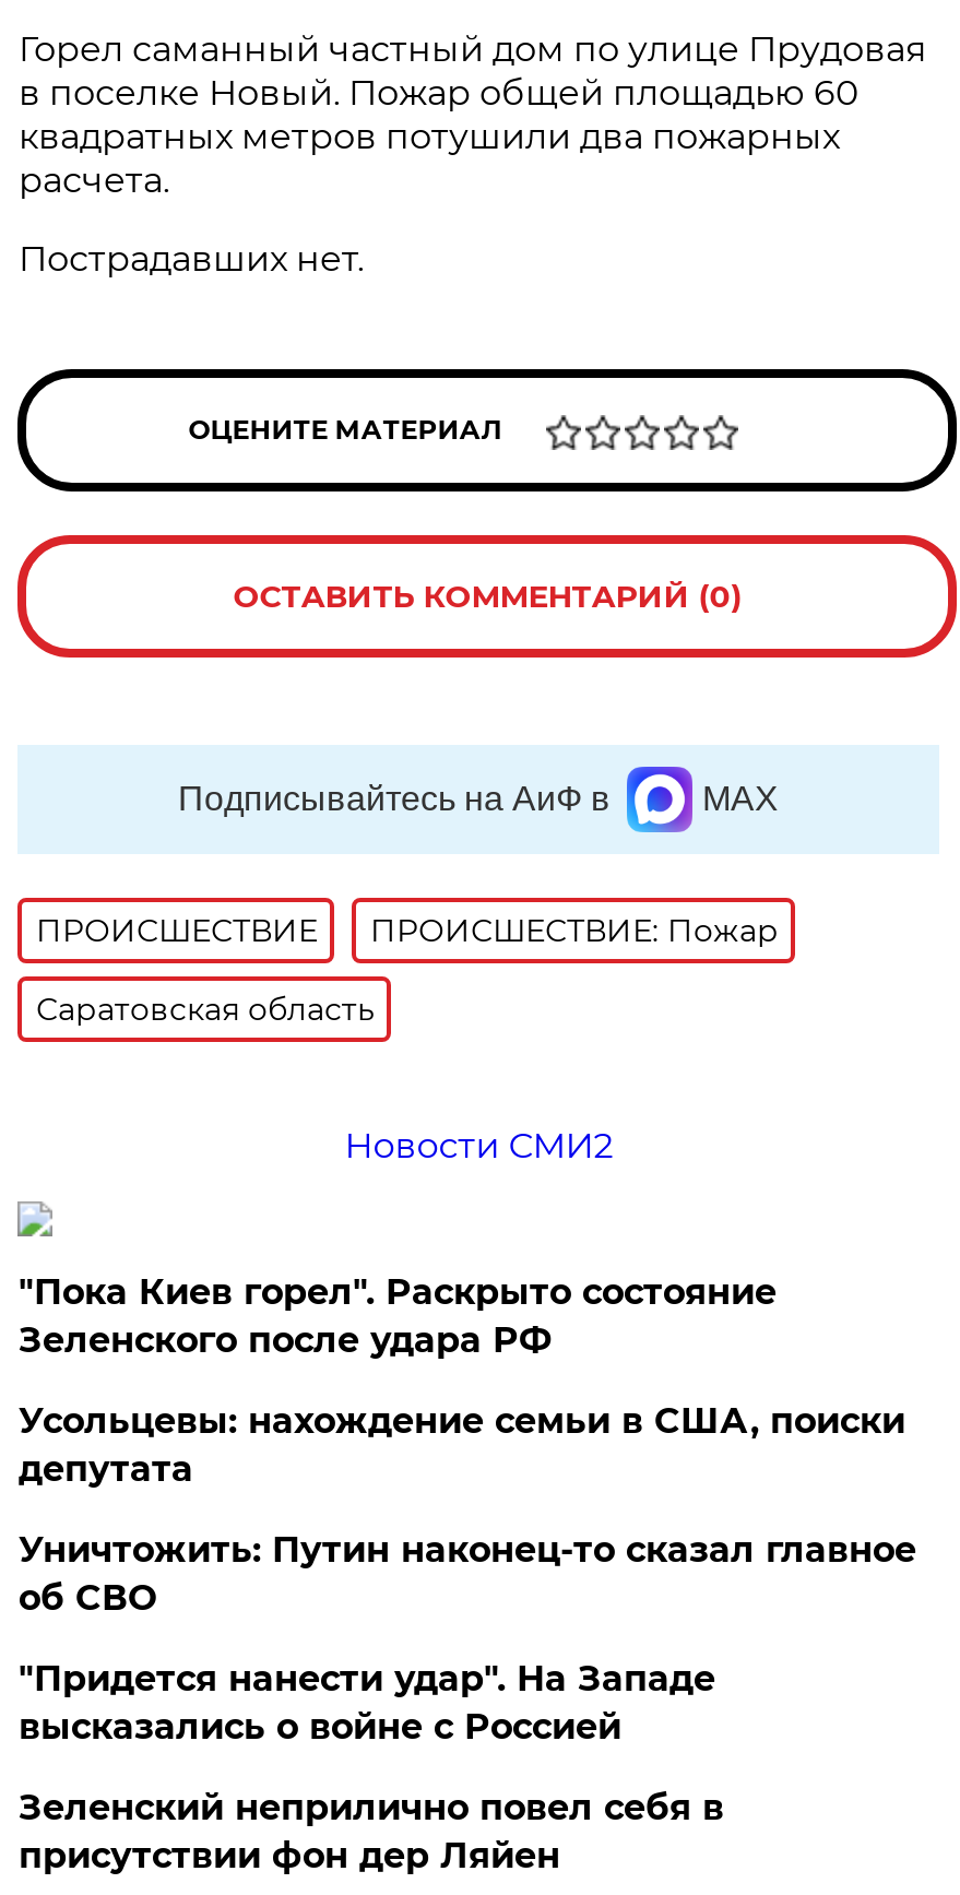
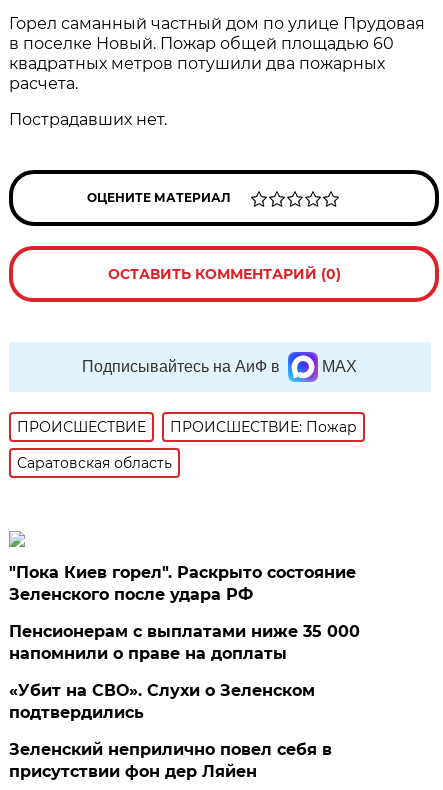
- Новости СМИ2

- Усольцевы: нахождение семьи в США, поиски
- депутата
- Уничтожить: Путин наконец-то сказал главное
- об СВО
- "Придется нанести удар". На Западе
- высказались о войне с Россией
+ Пенсионерам с выплатами ниже 35 000
+ напомнили о праве на доплаты
+ «Убит на СВО». Слухи о Зеленском
+ подтвердились
